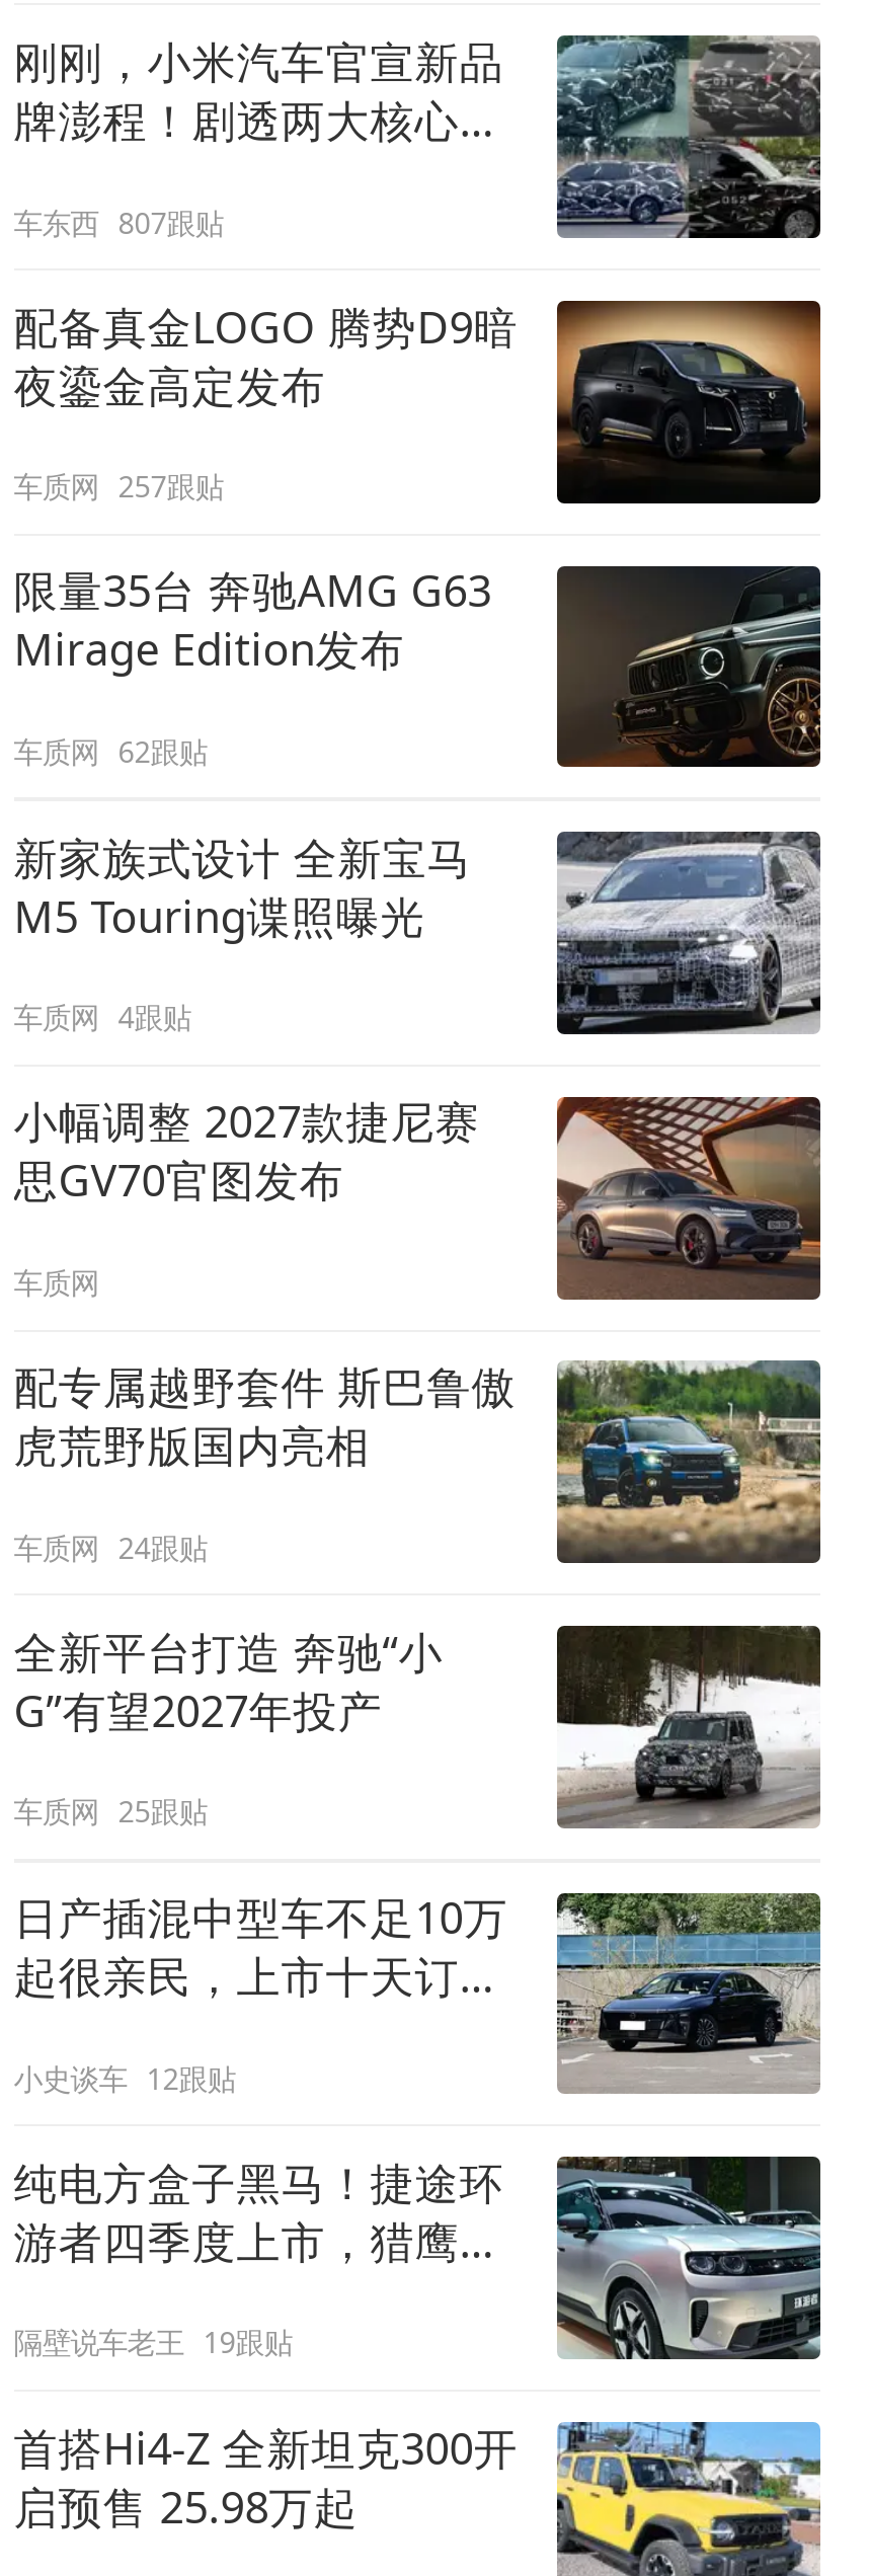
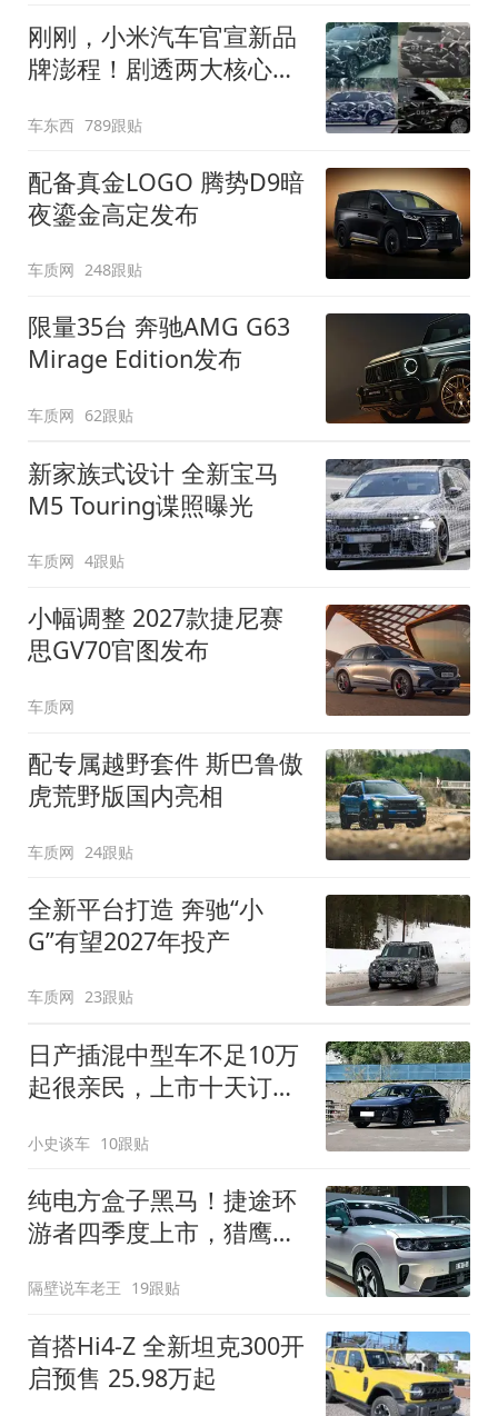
- 车东西 807跟贴
+ 车东西 789跟贴

- 车质网 257跟贴
+ 车质网 248跟贴

- 车质网 25跟贴
+ 车质网 23跟贴

- 小史谈车 12跟贴
+ 小史谈车 10跟贴
